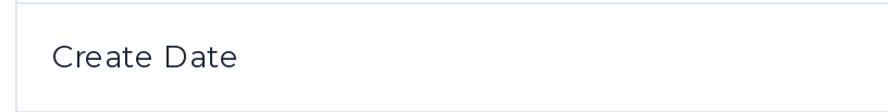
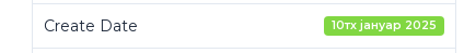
+ 10тх јануар 2025
